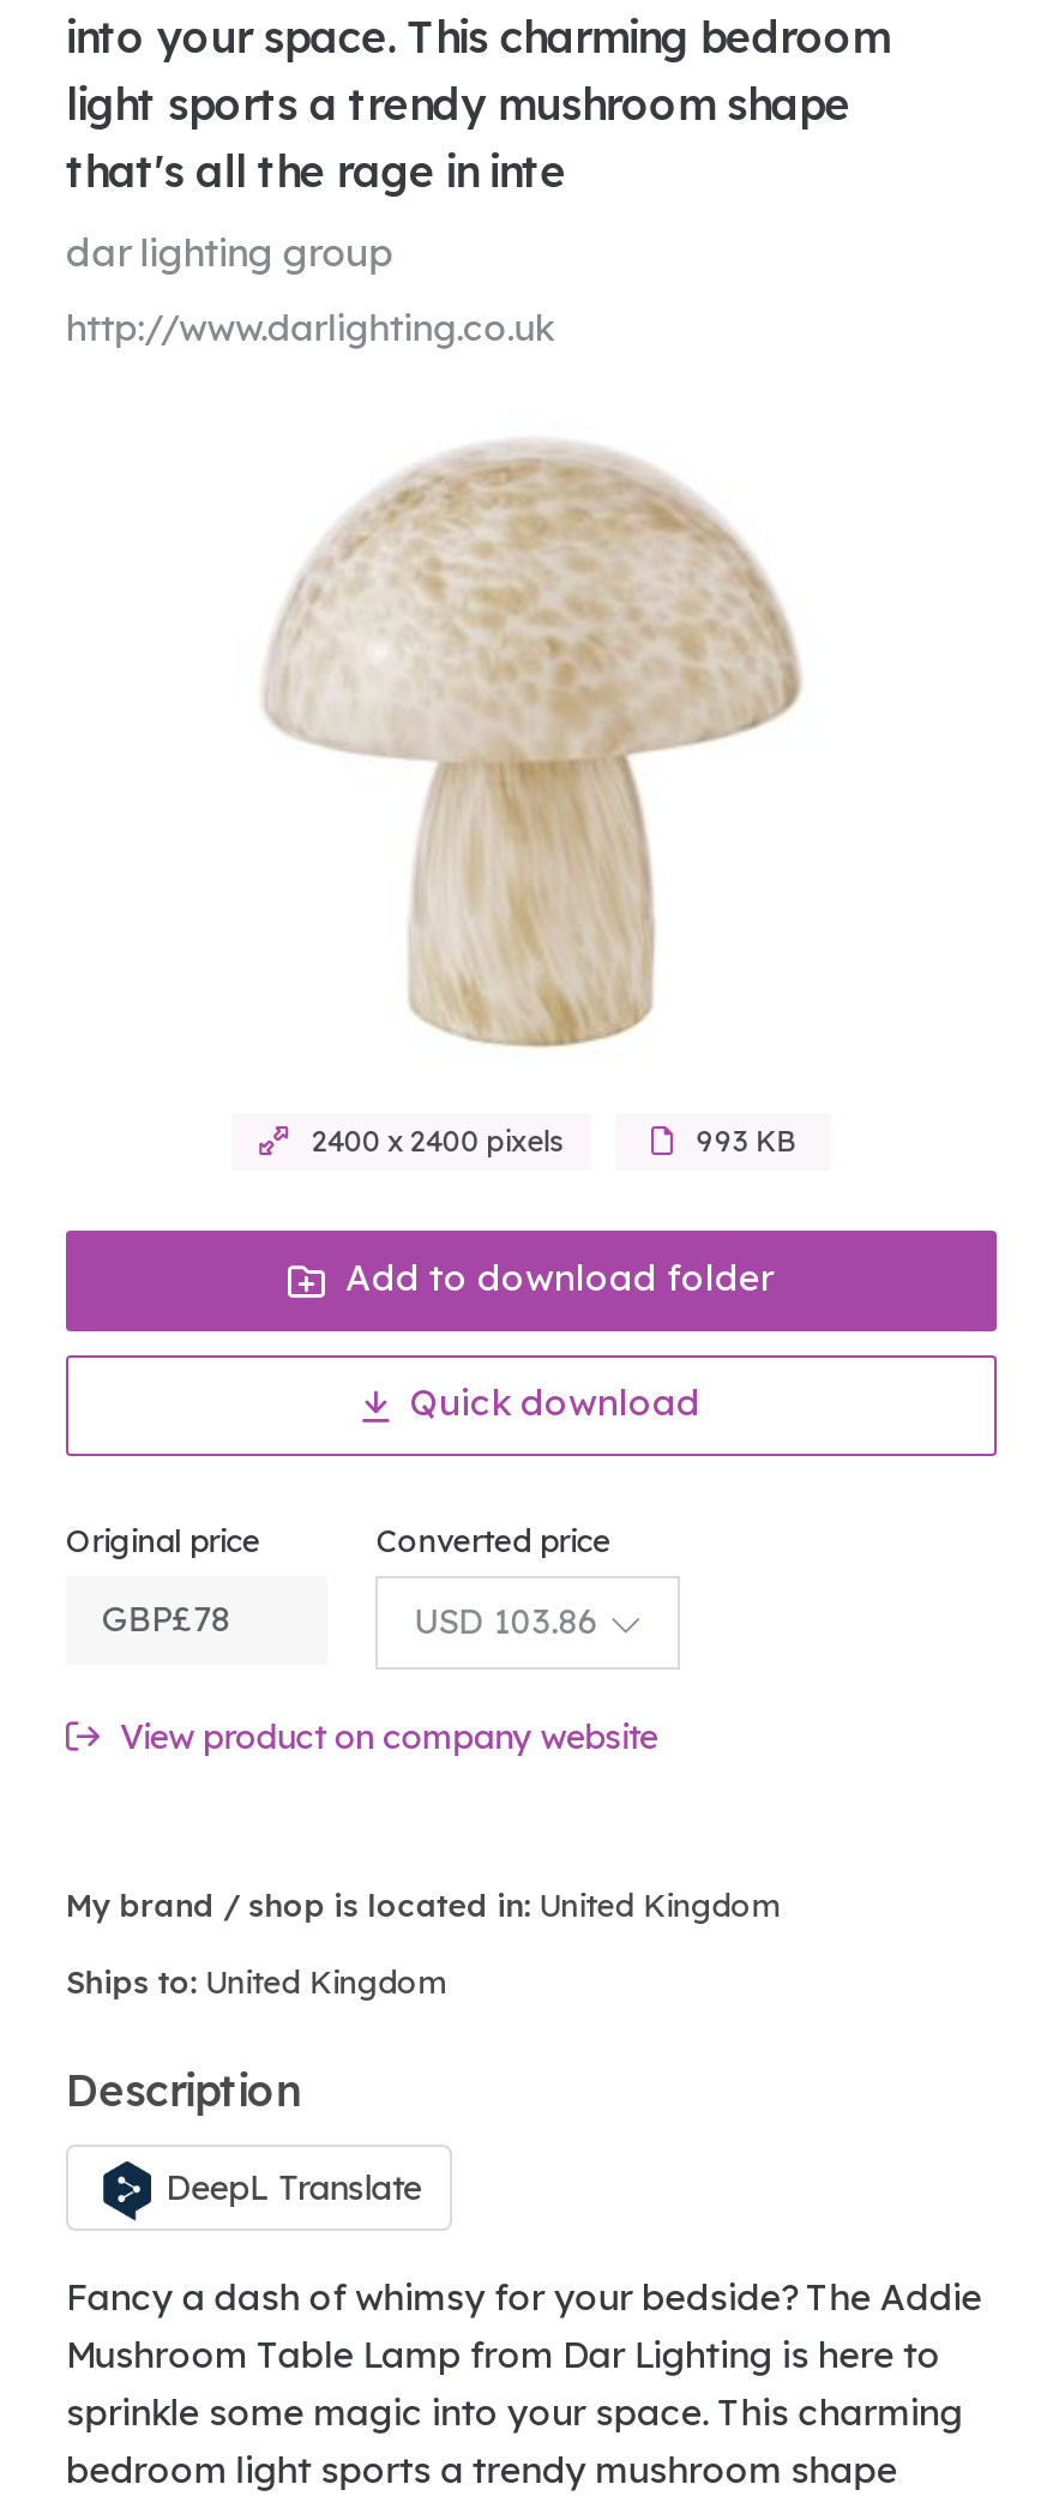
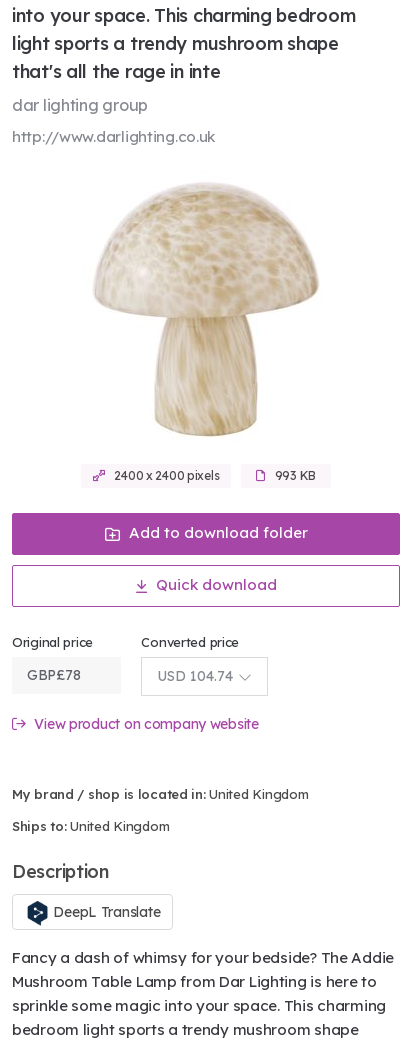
- USD 103.86
+ USD 104.74
